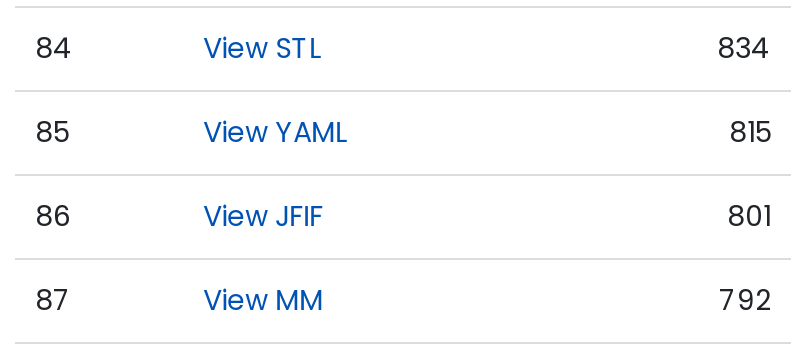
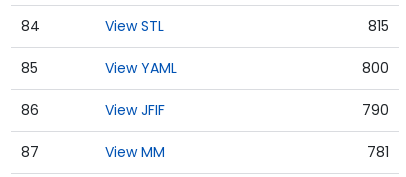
- 834
+ 815

- 815
+ 800

- 801
+ 790

- 792
+ 781
